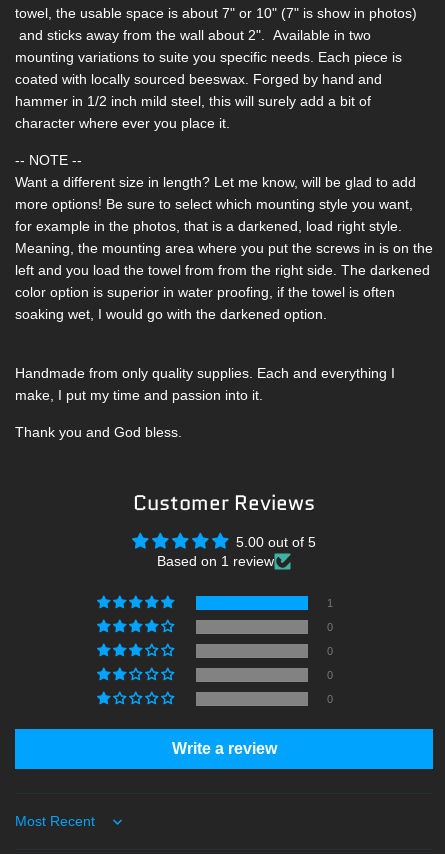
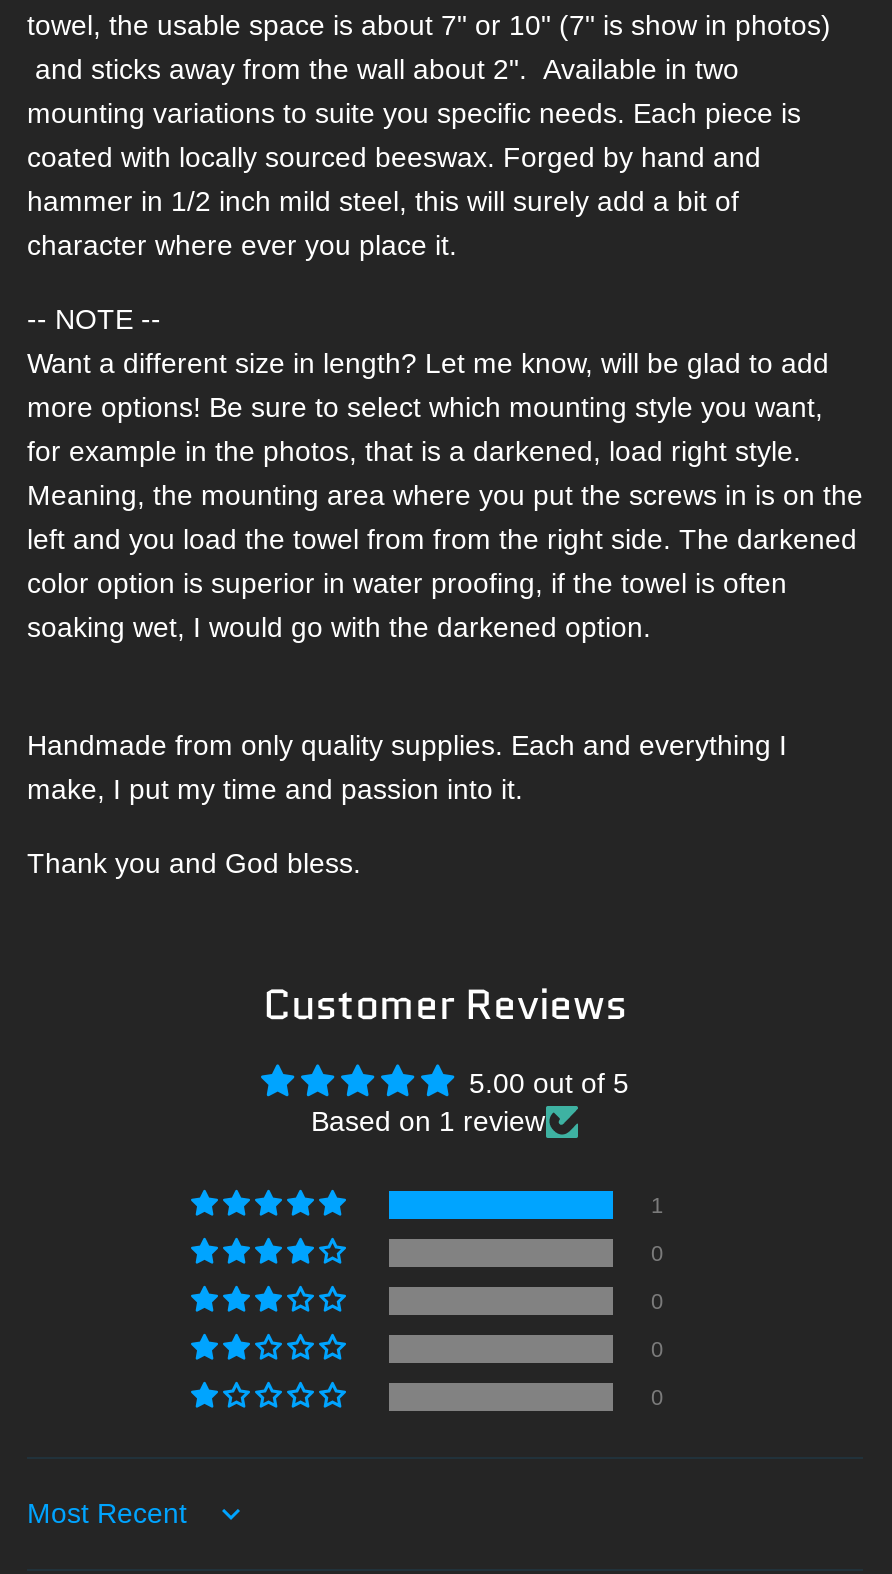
- Write a review
